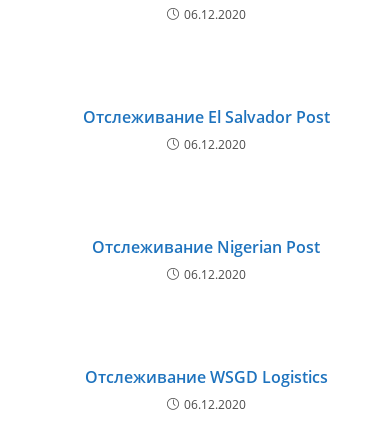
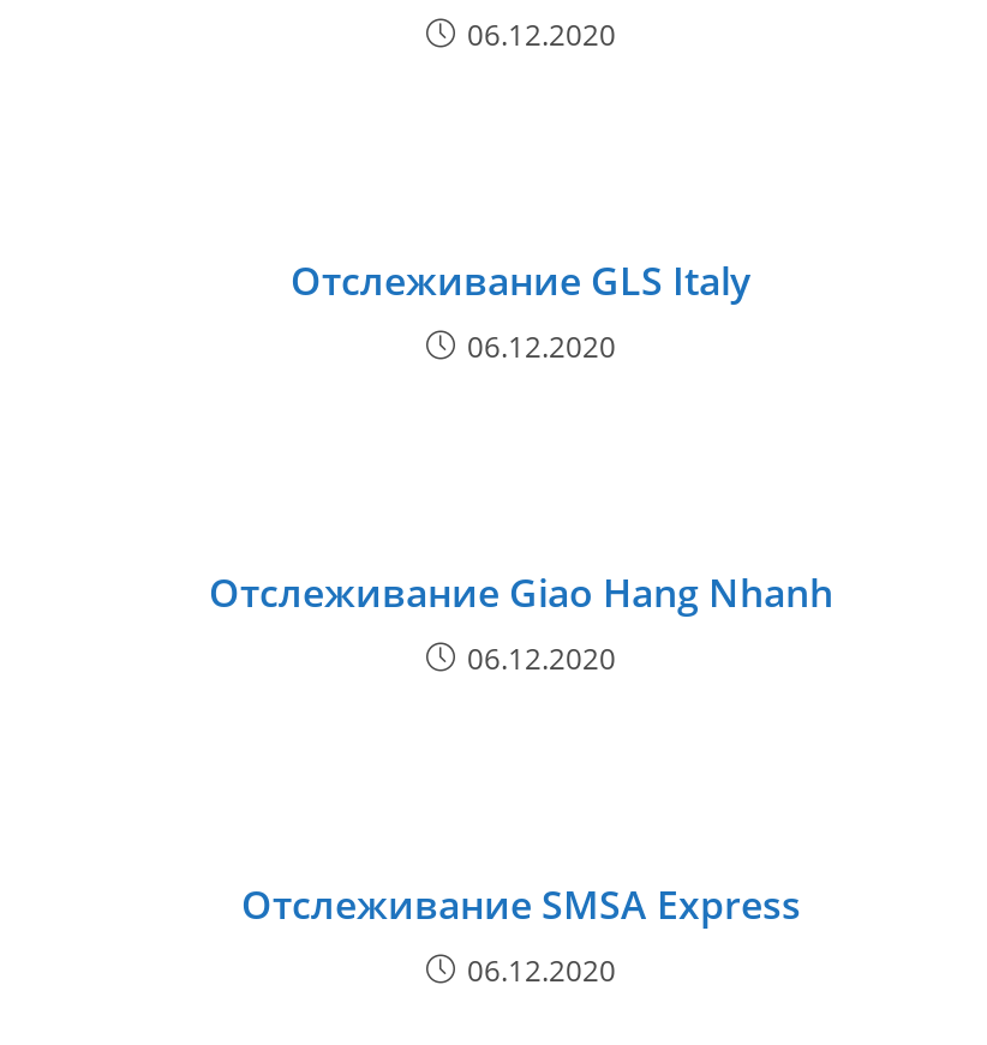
- Отслеживание El Salvador Post
+ Отслеживание GLS Italy

- Отслеживание Nigerian Post
+ Отслеживание Giao Hang Nhanh

- Отслеживание WSGD Logistics
+ Отслеживание SMSA Express
